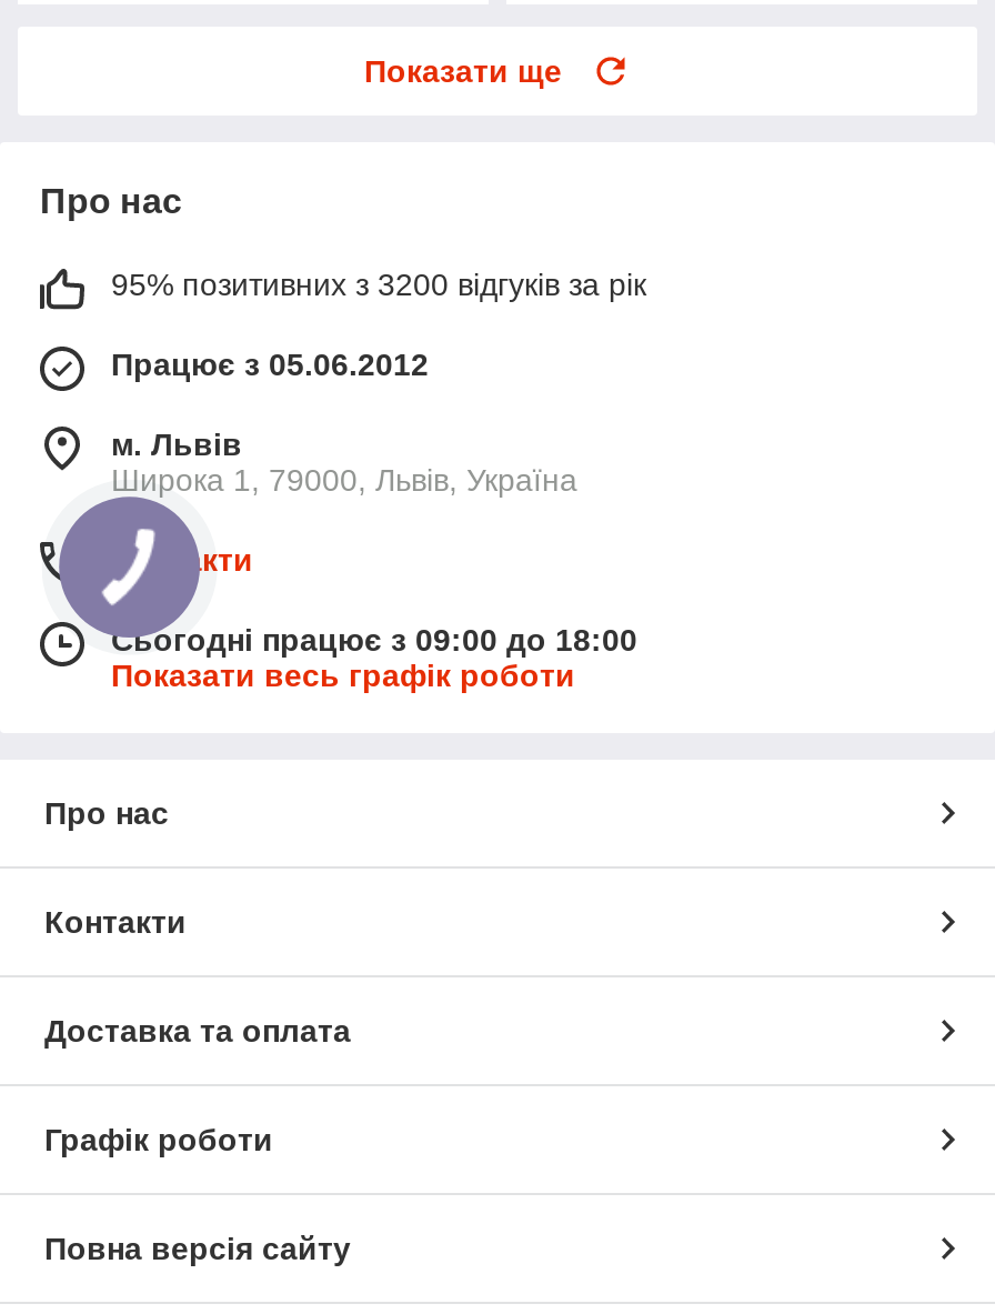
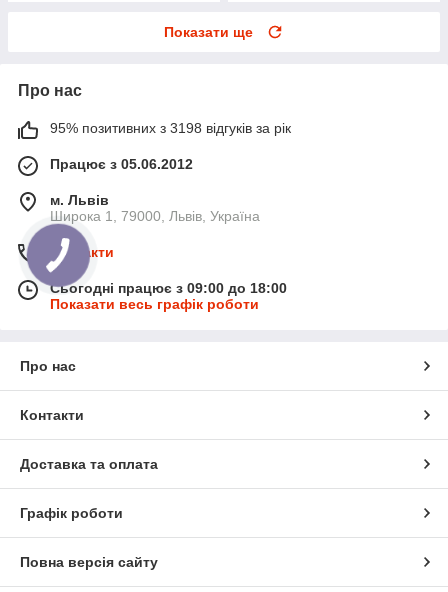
- 95% позитивних з 3200 відгуків за рік
+ 95% позитивних з 3198 відгуків за рік
